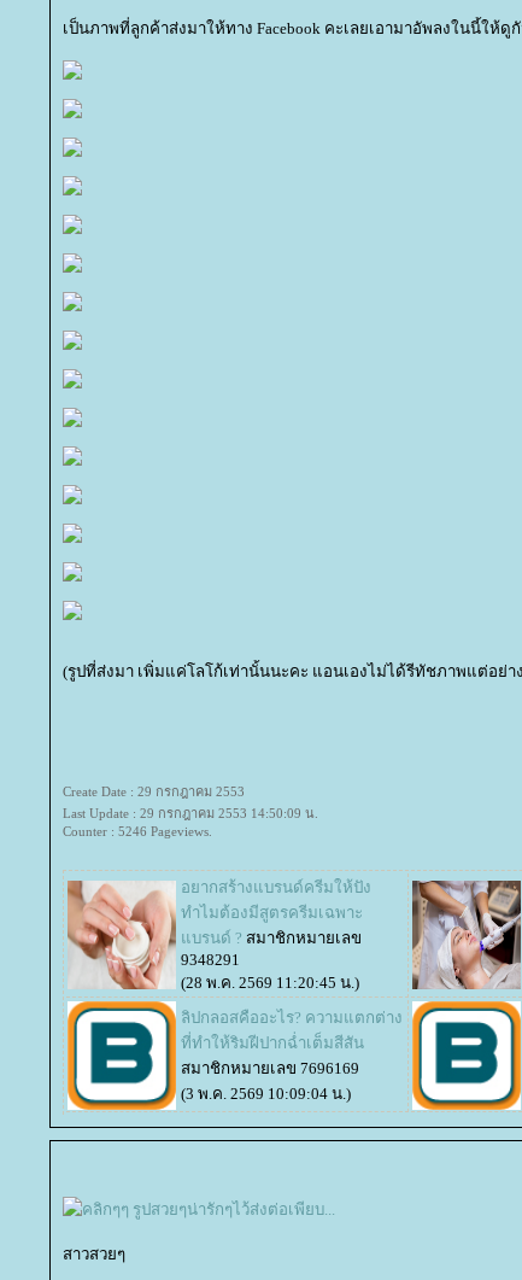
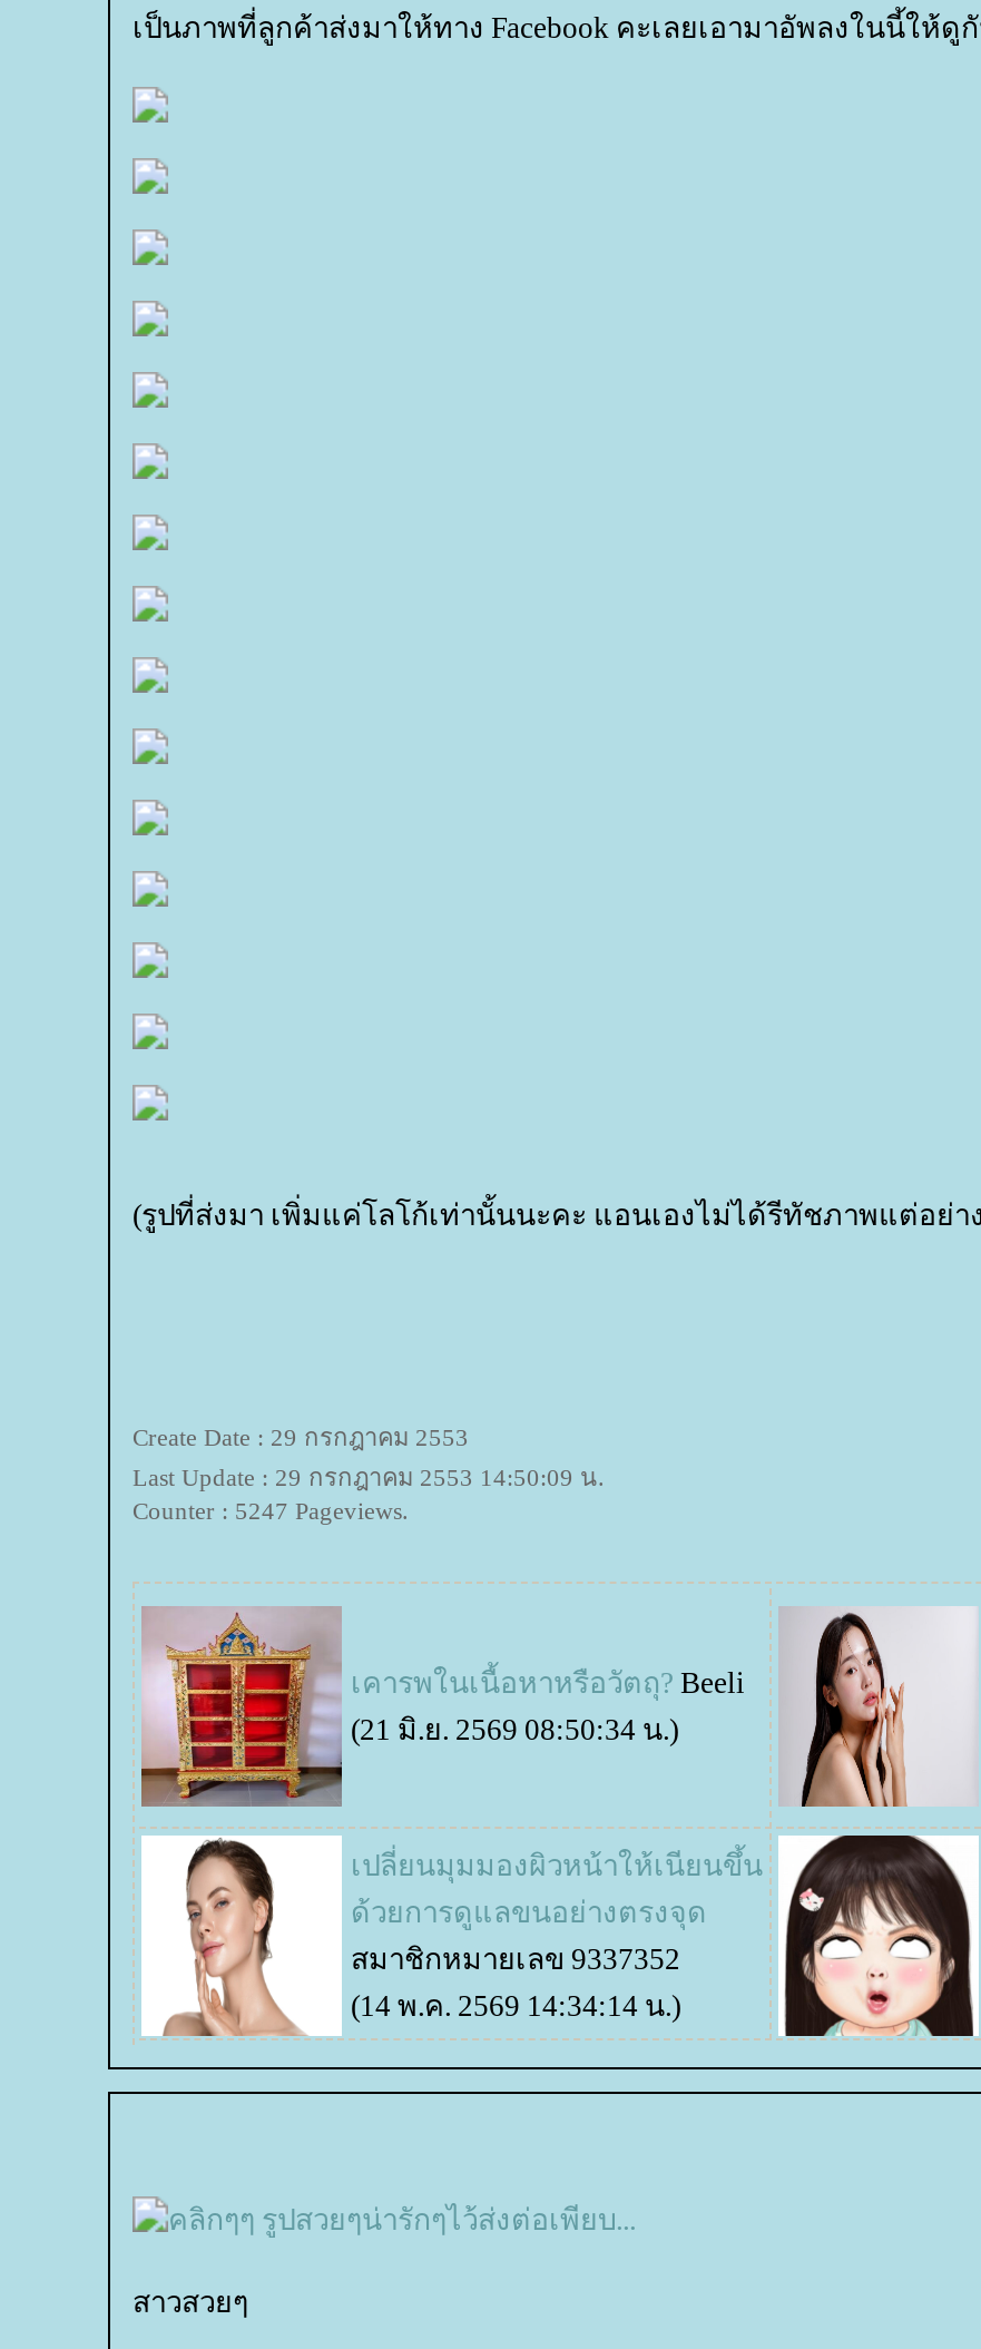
- Counter : 5246 Pageviews.
+ Counter : 5247 Pageviews.

- [image]
- อยากสร้างแบรนด์ครีมให้ปัง
- ทำไมต้องมีสูตรครีมเฉพาะ
- บรนด์ ? สมาชิกหมายเลข
- 9348291
- (28 พ.ค. 2569 11:20:45 น.)
+ [image]
+ เคารพในเนื้อหาหรือวัตถุ? Beeli
+ (21 มิ.ย. 2569 08:50:34 น.)

- [image]
- ลิปกลอสคืออะไร? ความแตกต่าง
- ที่ทำให้ริมฝีปากฉ่ำเต็มสีสัน
- สมาชิกหมายเลข 7696169
- (3 พ.ค. 2569 10:09:04 น.)
+ [image]
+ เปลี่ยนมุมมองผิวหน้าให้เนียนขึ้น
+ ด้วยการดูแลขนอย่างตรงจุด
+ สมาชิกหมายเลข 9337352
+ (14 พ.ค. 2569 14:34:14 น.)

- [image]
+ [image]

- [image]
+ [image]
